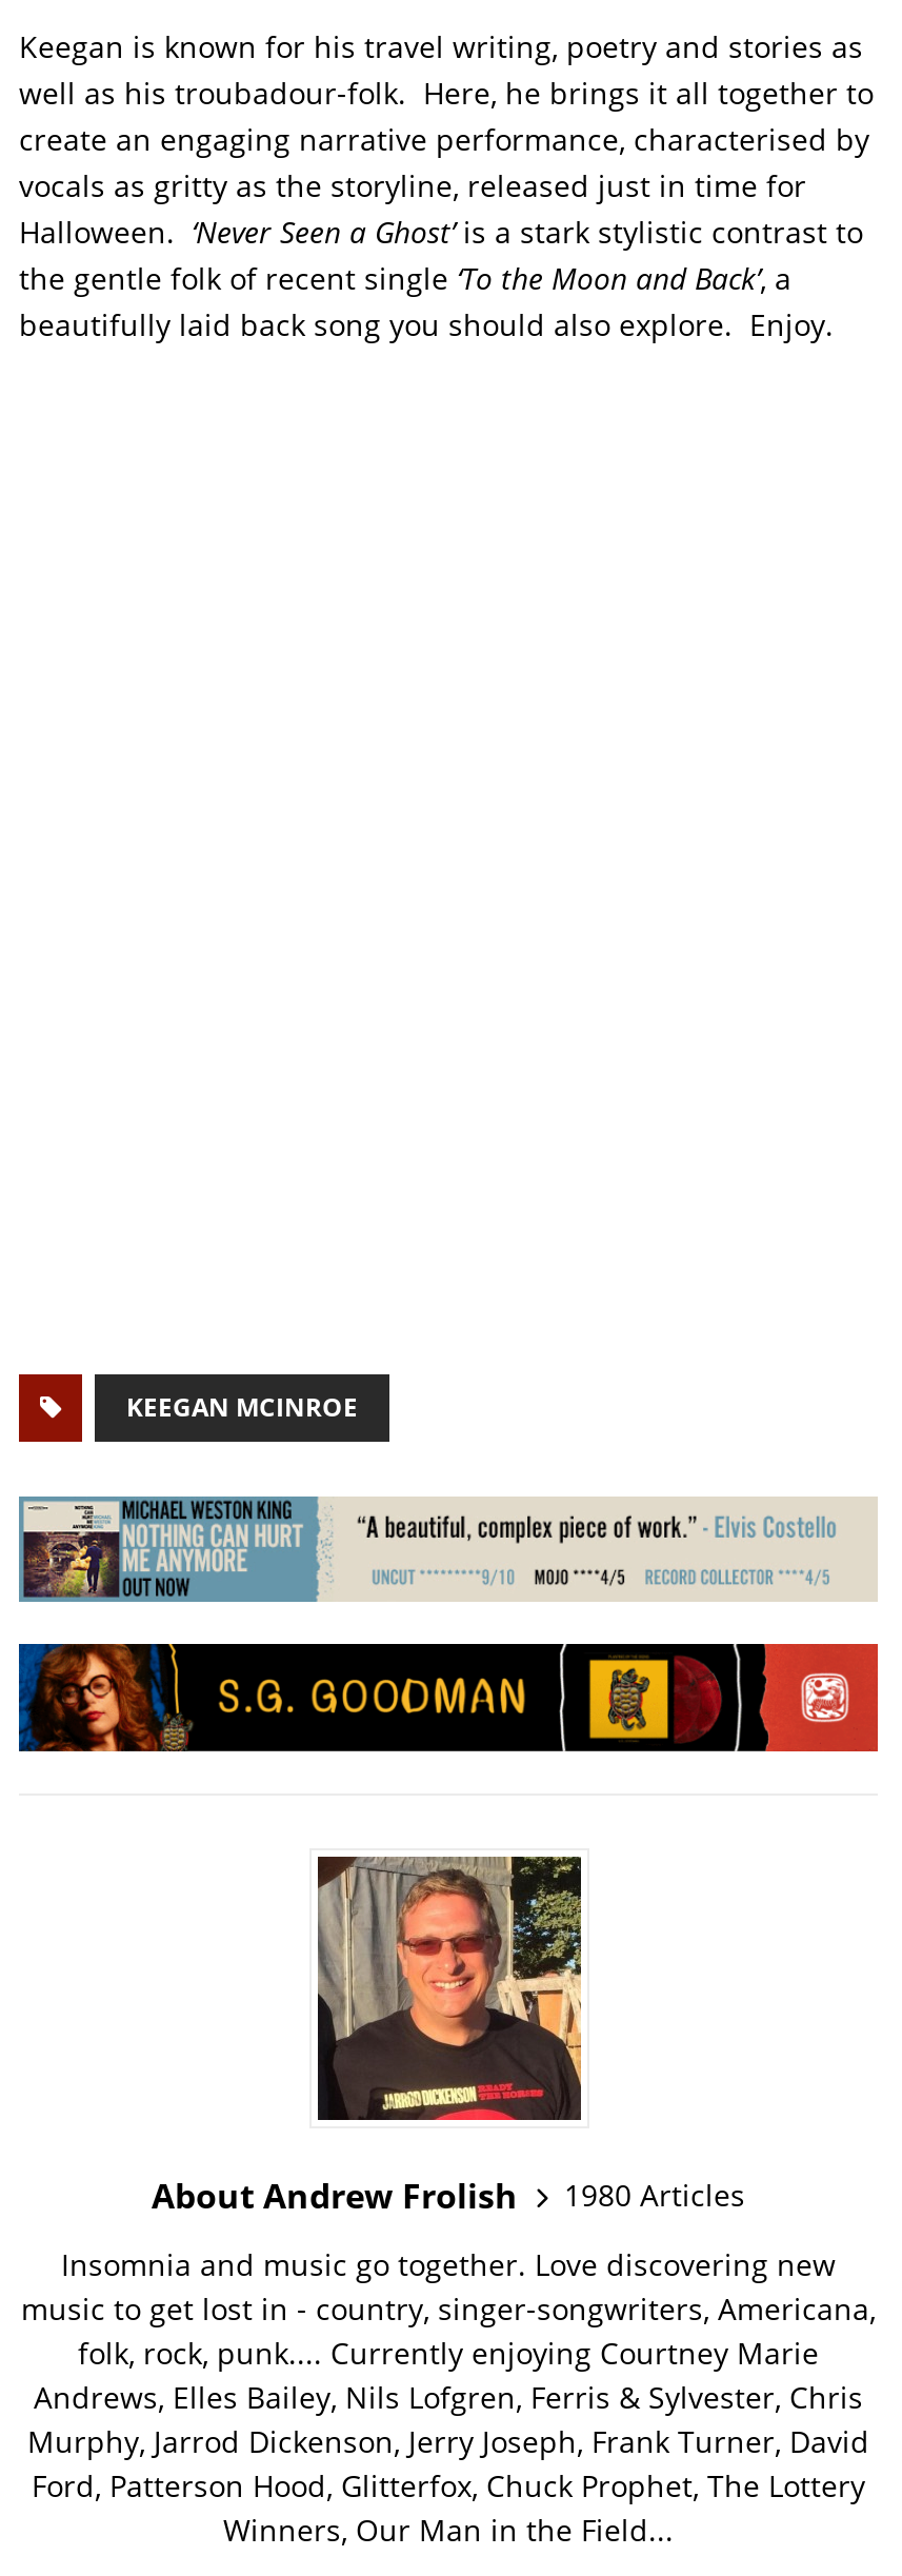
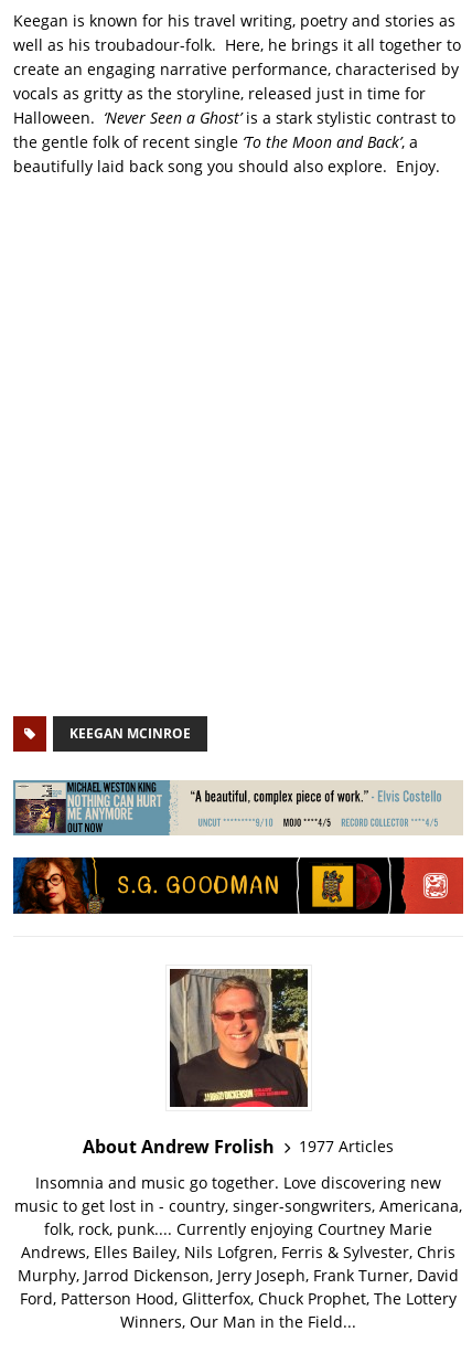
- About Andrew Frolish 1980 Articles
+ About Andrew Frolish 1977 Articles
